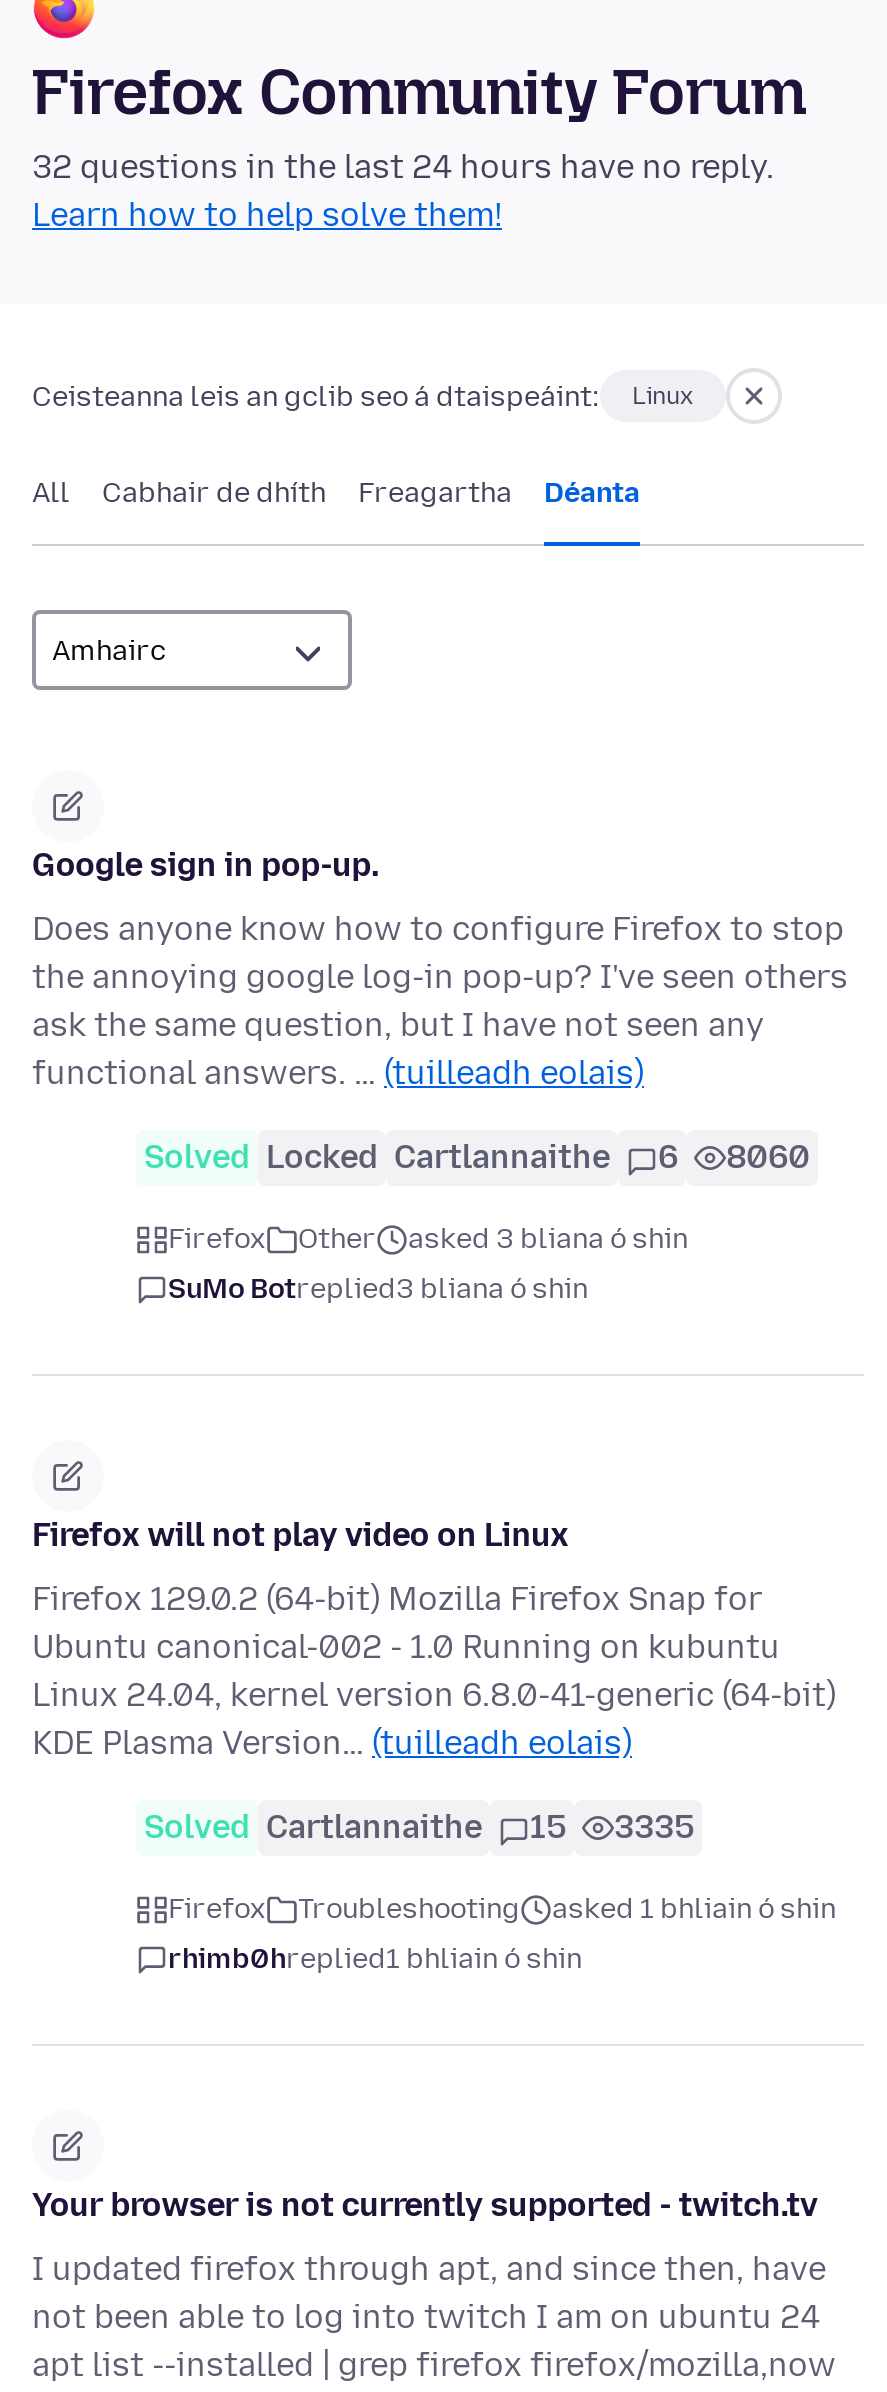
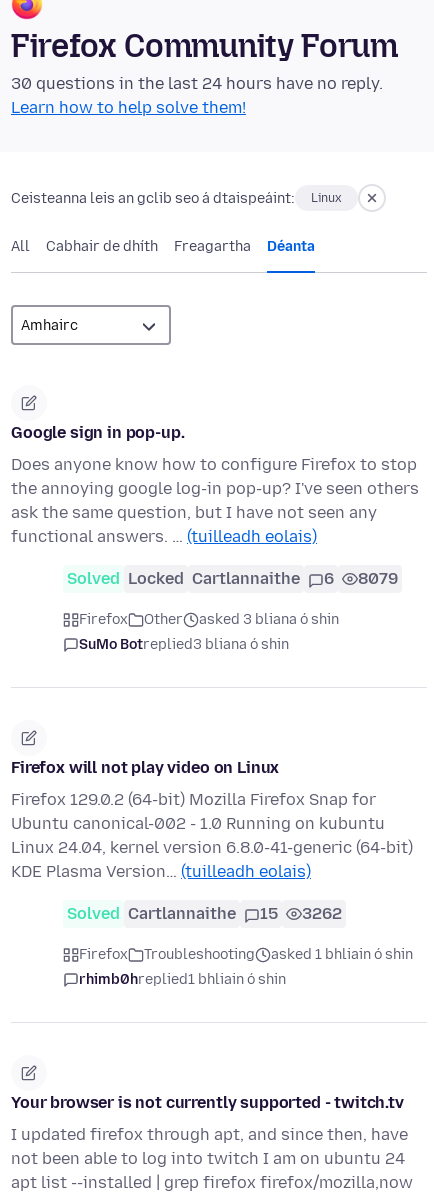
- 32 questions in the last 24 hours have no reply.
+ 30 questions in the last 24 hours have no reply.

- Solved Locked Cartlannaithe 6 8060
+ Solved Locked Cartlannaithe 6 8079

- Solved Cartlannaithe 15 3335
+ Solved Cartlannaithe 15 3262
